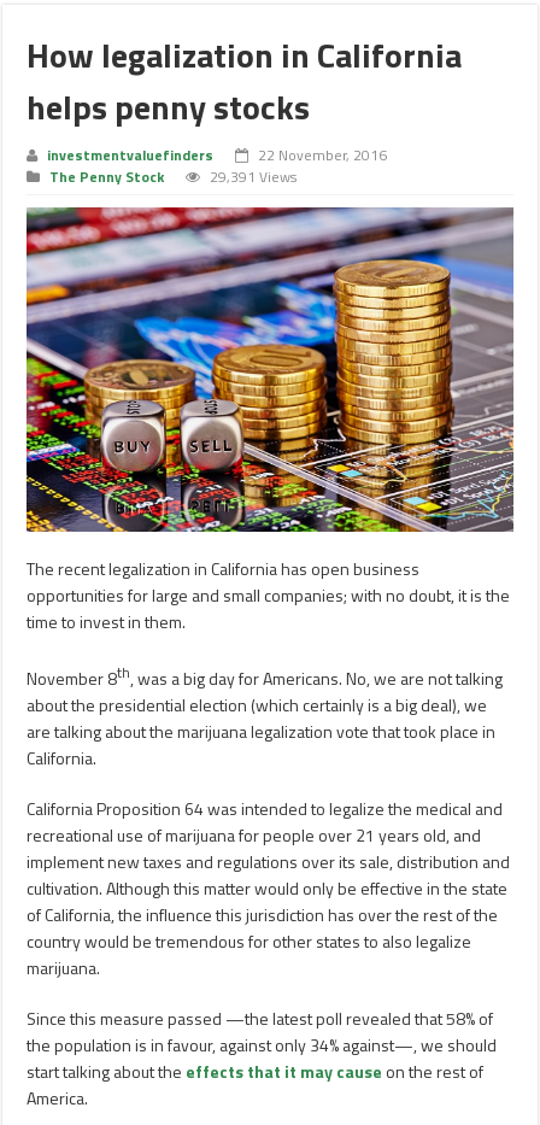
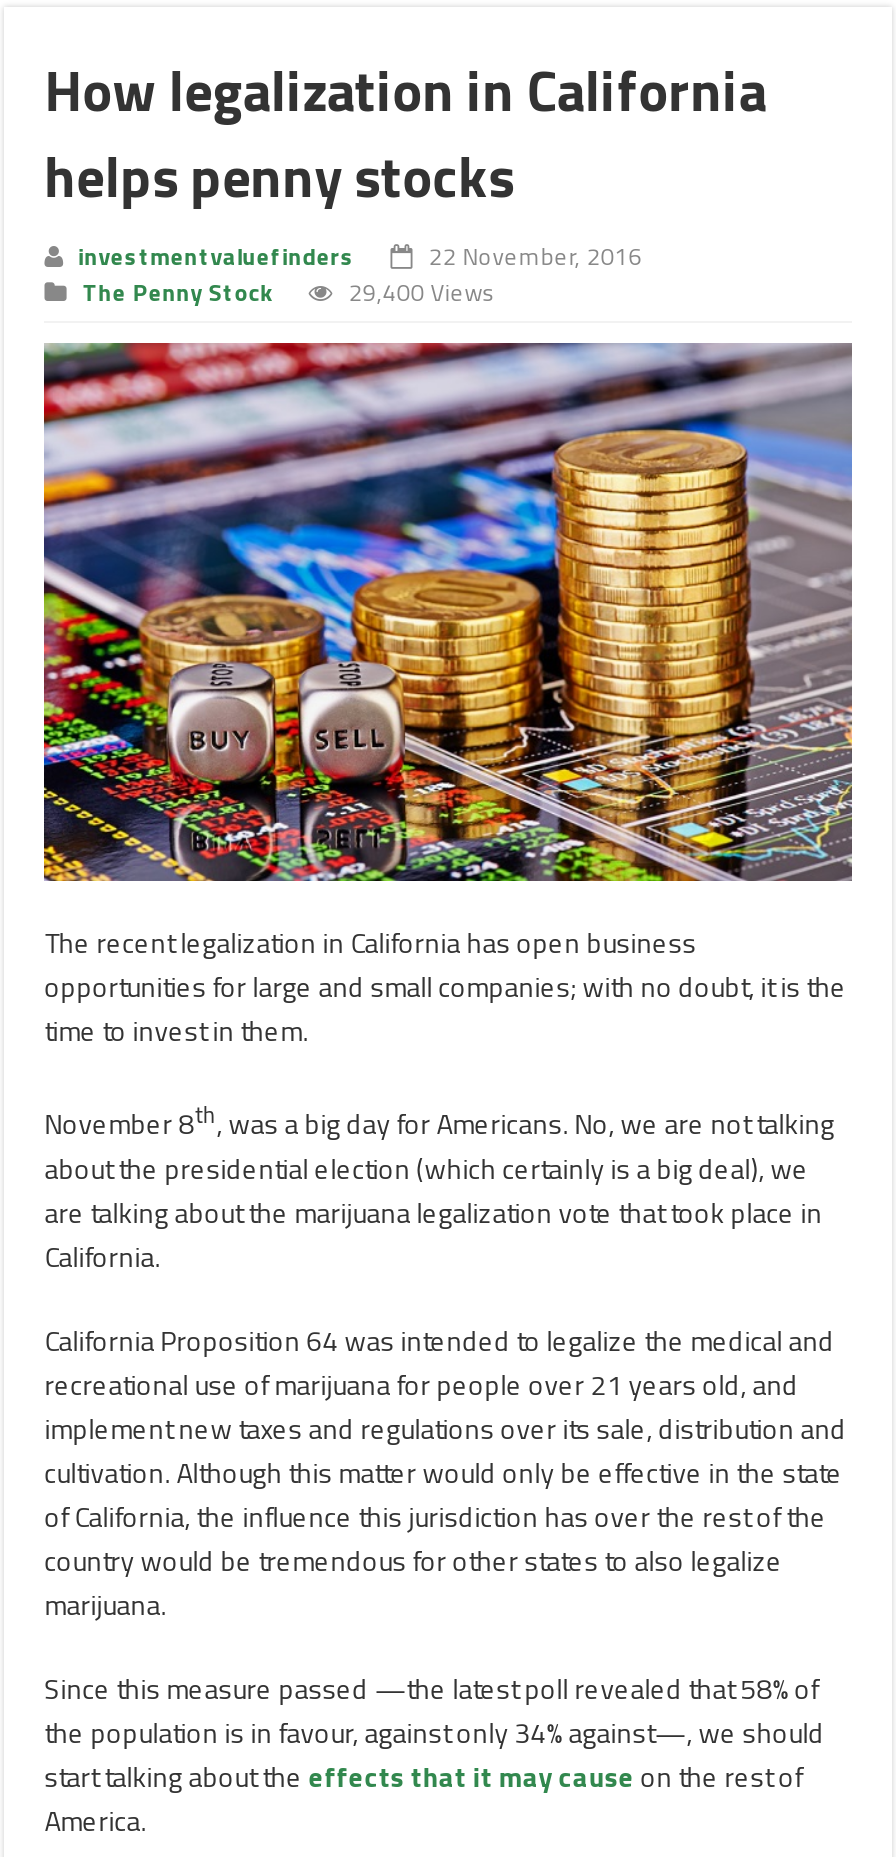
- 29,391 Views
+ 29,400 Views
